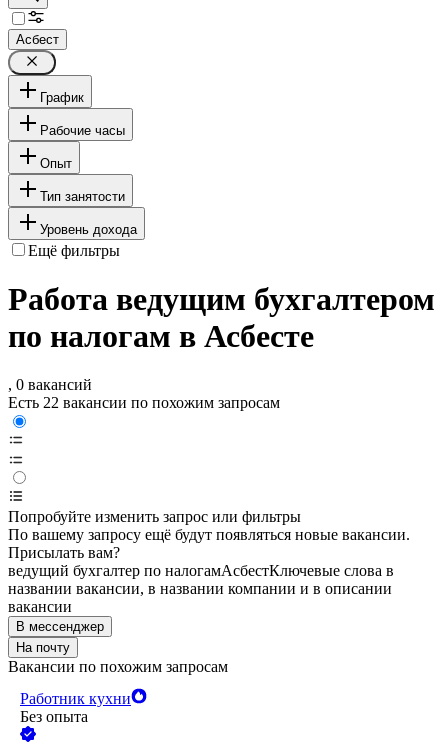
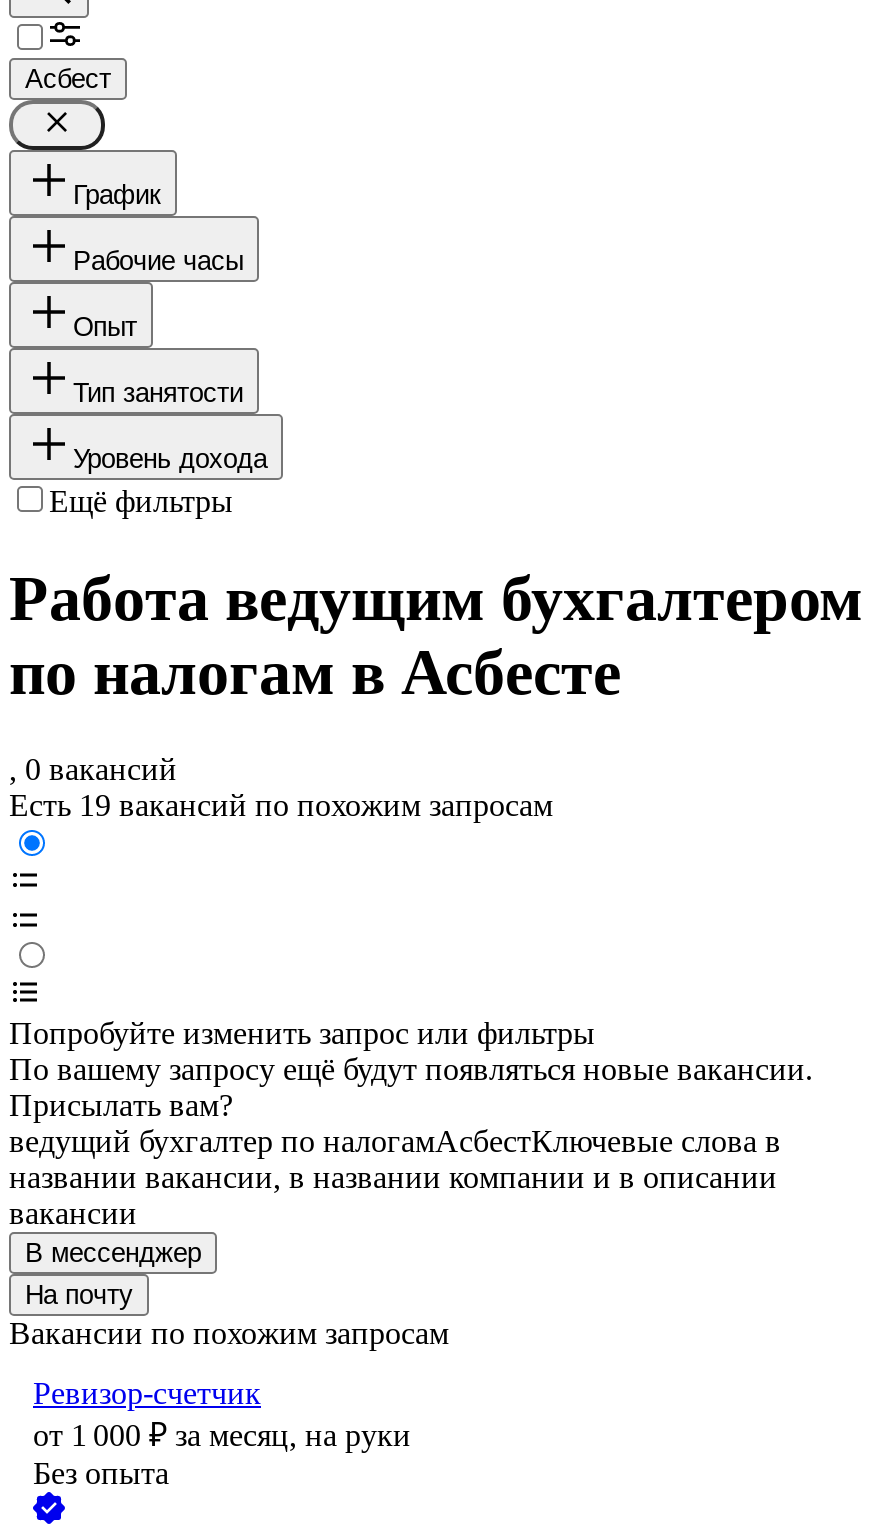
- Есть 22 вакансии по похожим запросам
+ Есть 19 вакансий по похожим запросам

- Работник кухни
+ Ревизор-счетчик
+ от 1 000 ₽ за месяц, на руки
